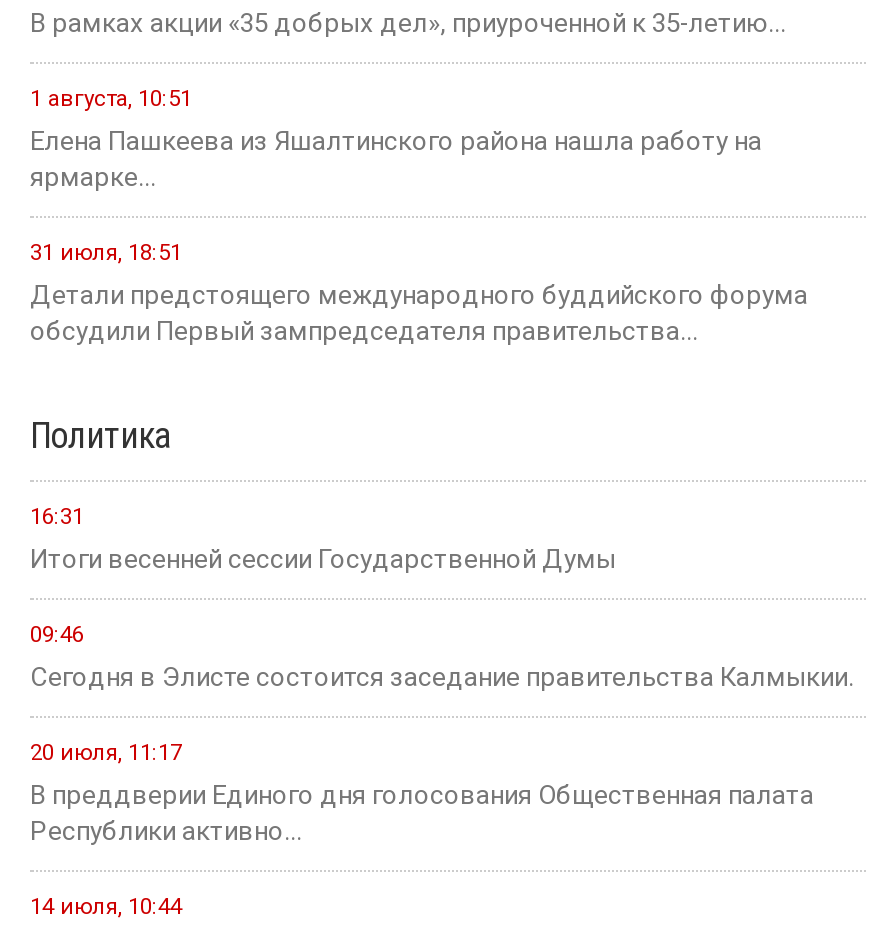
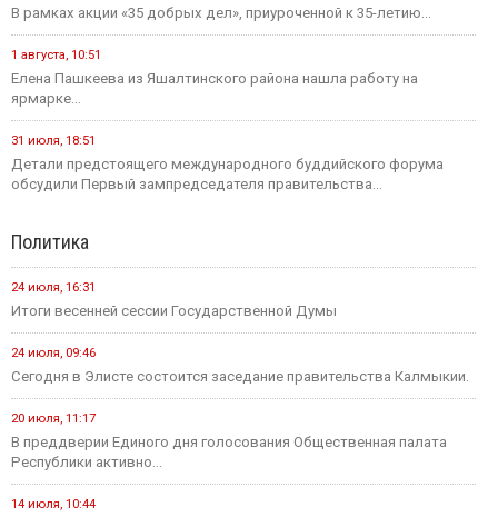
- 16:31
+ 24 июля, 16:31

- 09:46
+ 24 июля, 09:46
